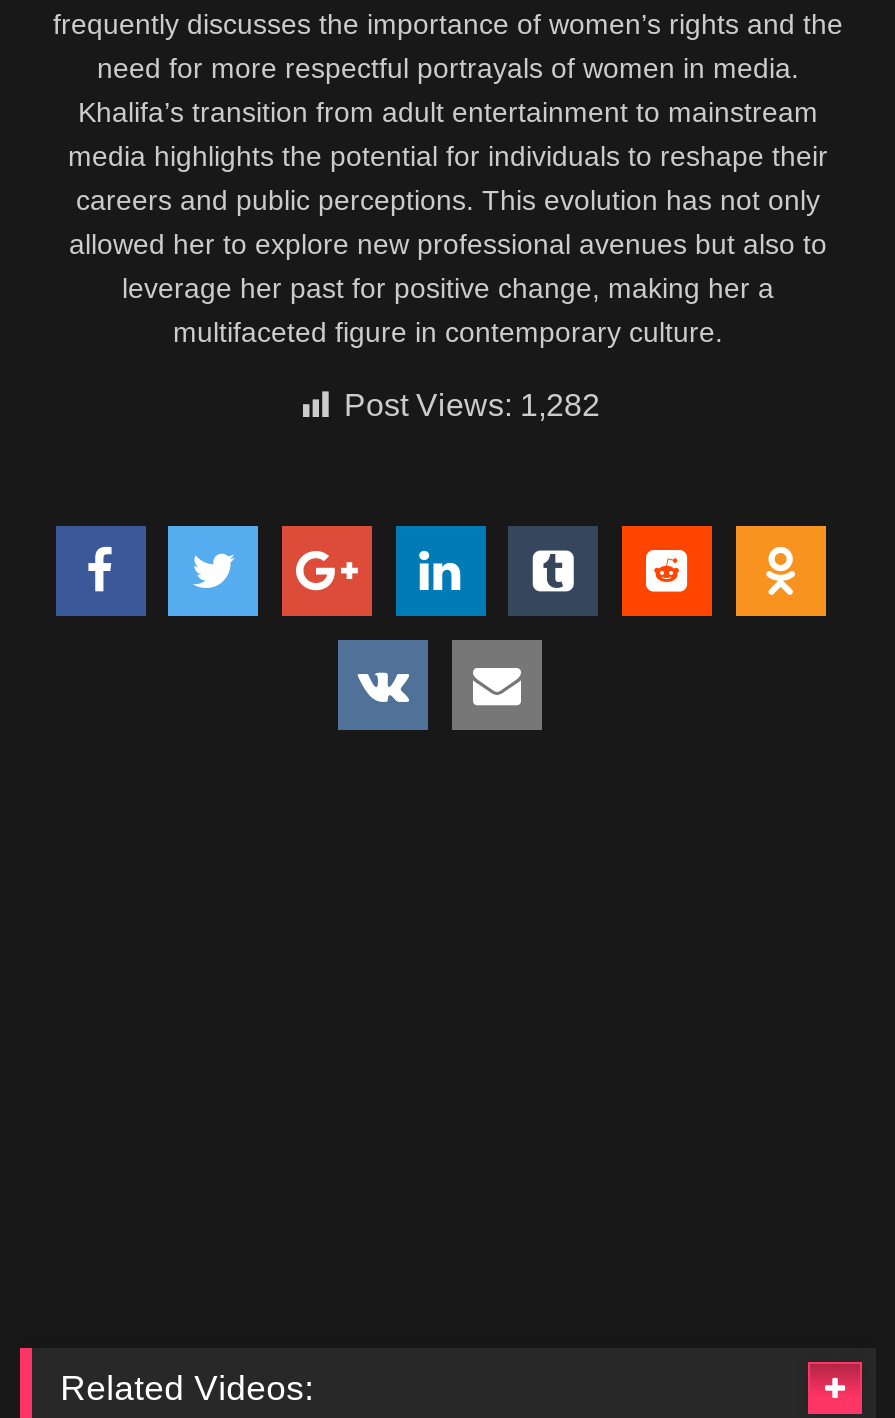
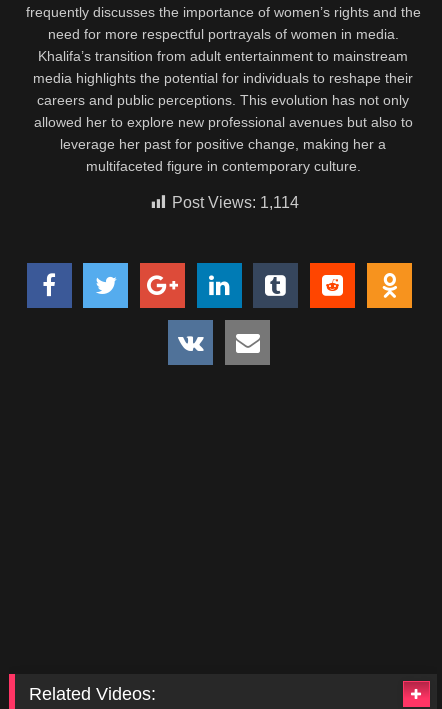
- Post Views: 1,282
+ Post Views: 1,114
